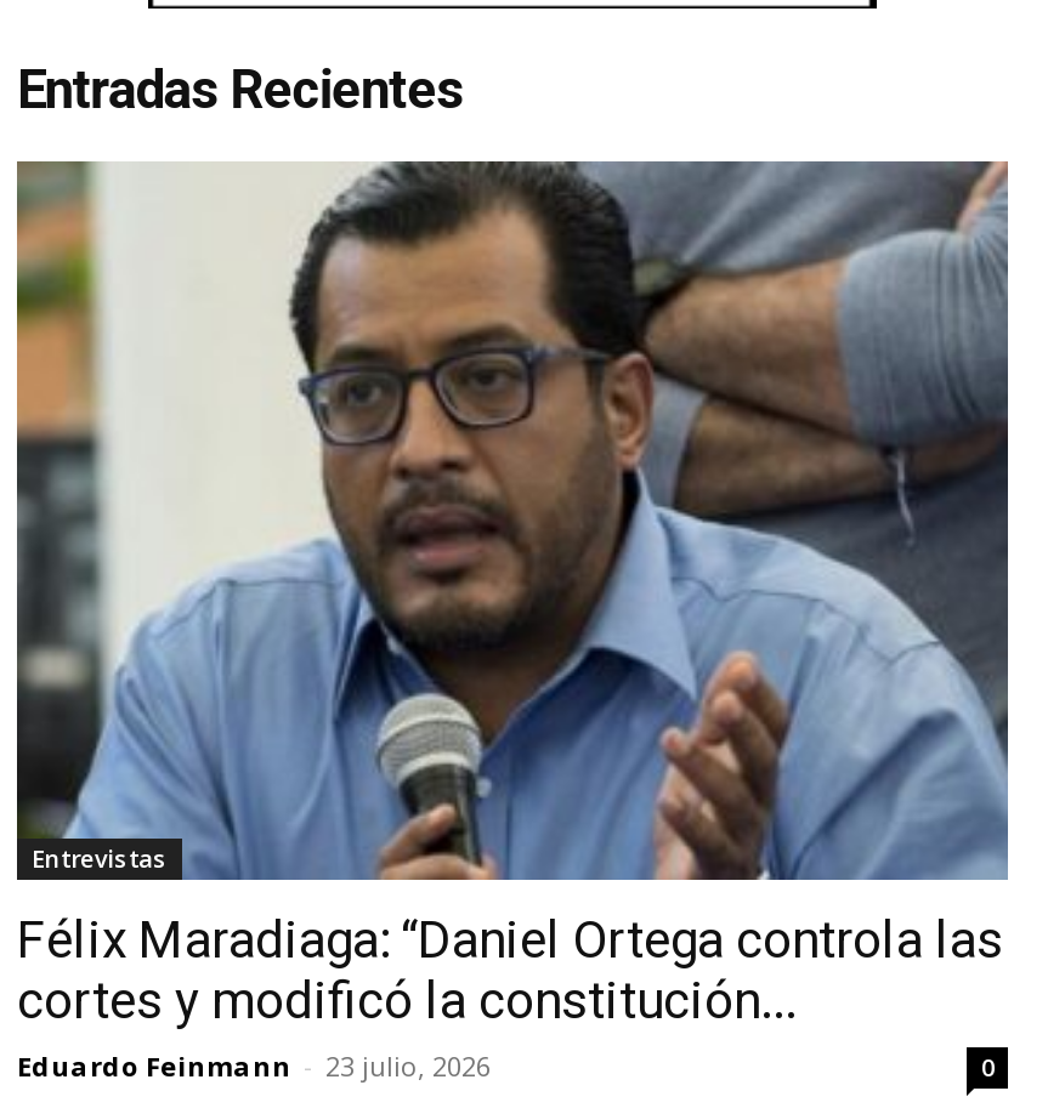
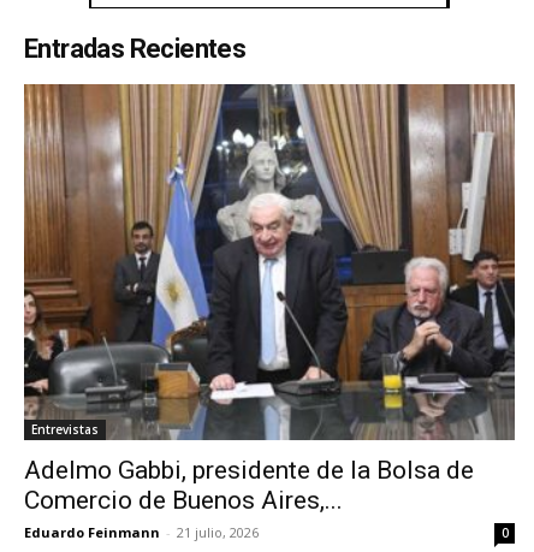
- [image]
- Félix Maradiaga: “Daniel Ortega controla las
- cortes y modificó la constitución...
- Eduardo Feinmann - 23 julio, 2026
+ [image]
+ Adelmo Gabbi, presidente de la Bolsa de
+ Comercio de Buenos Aires,...
+ Eduardo Feinmann - 21 julio, 2026
